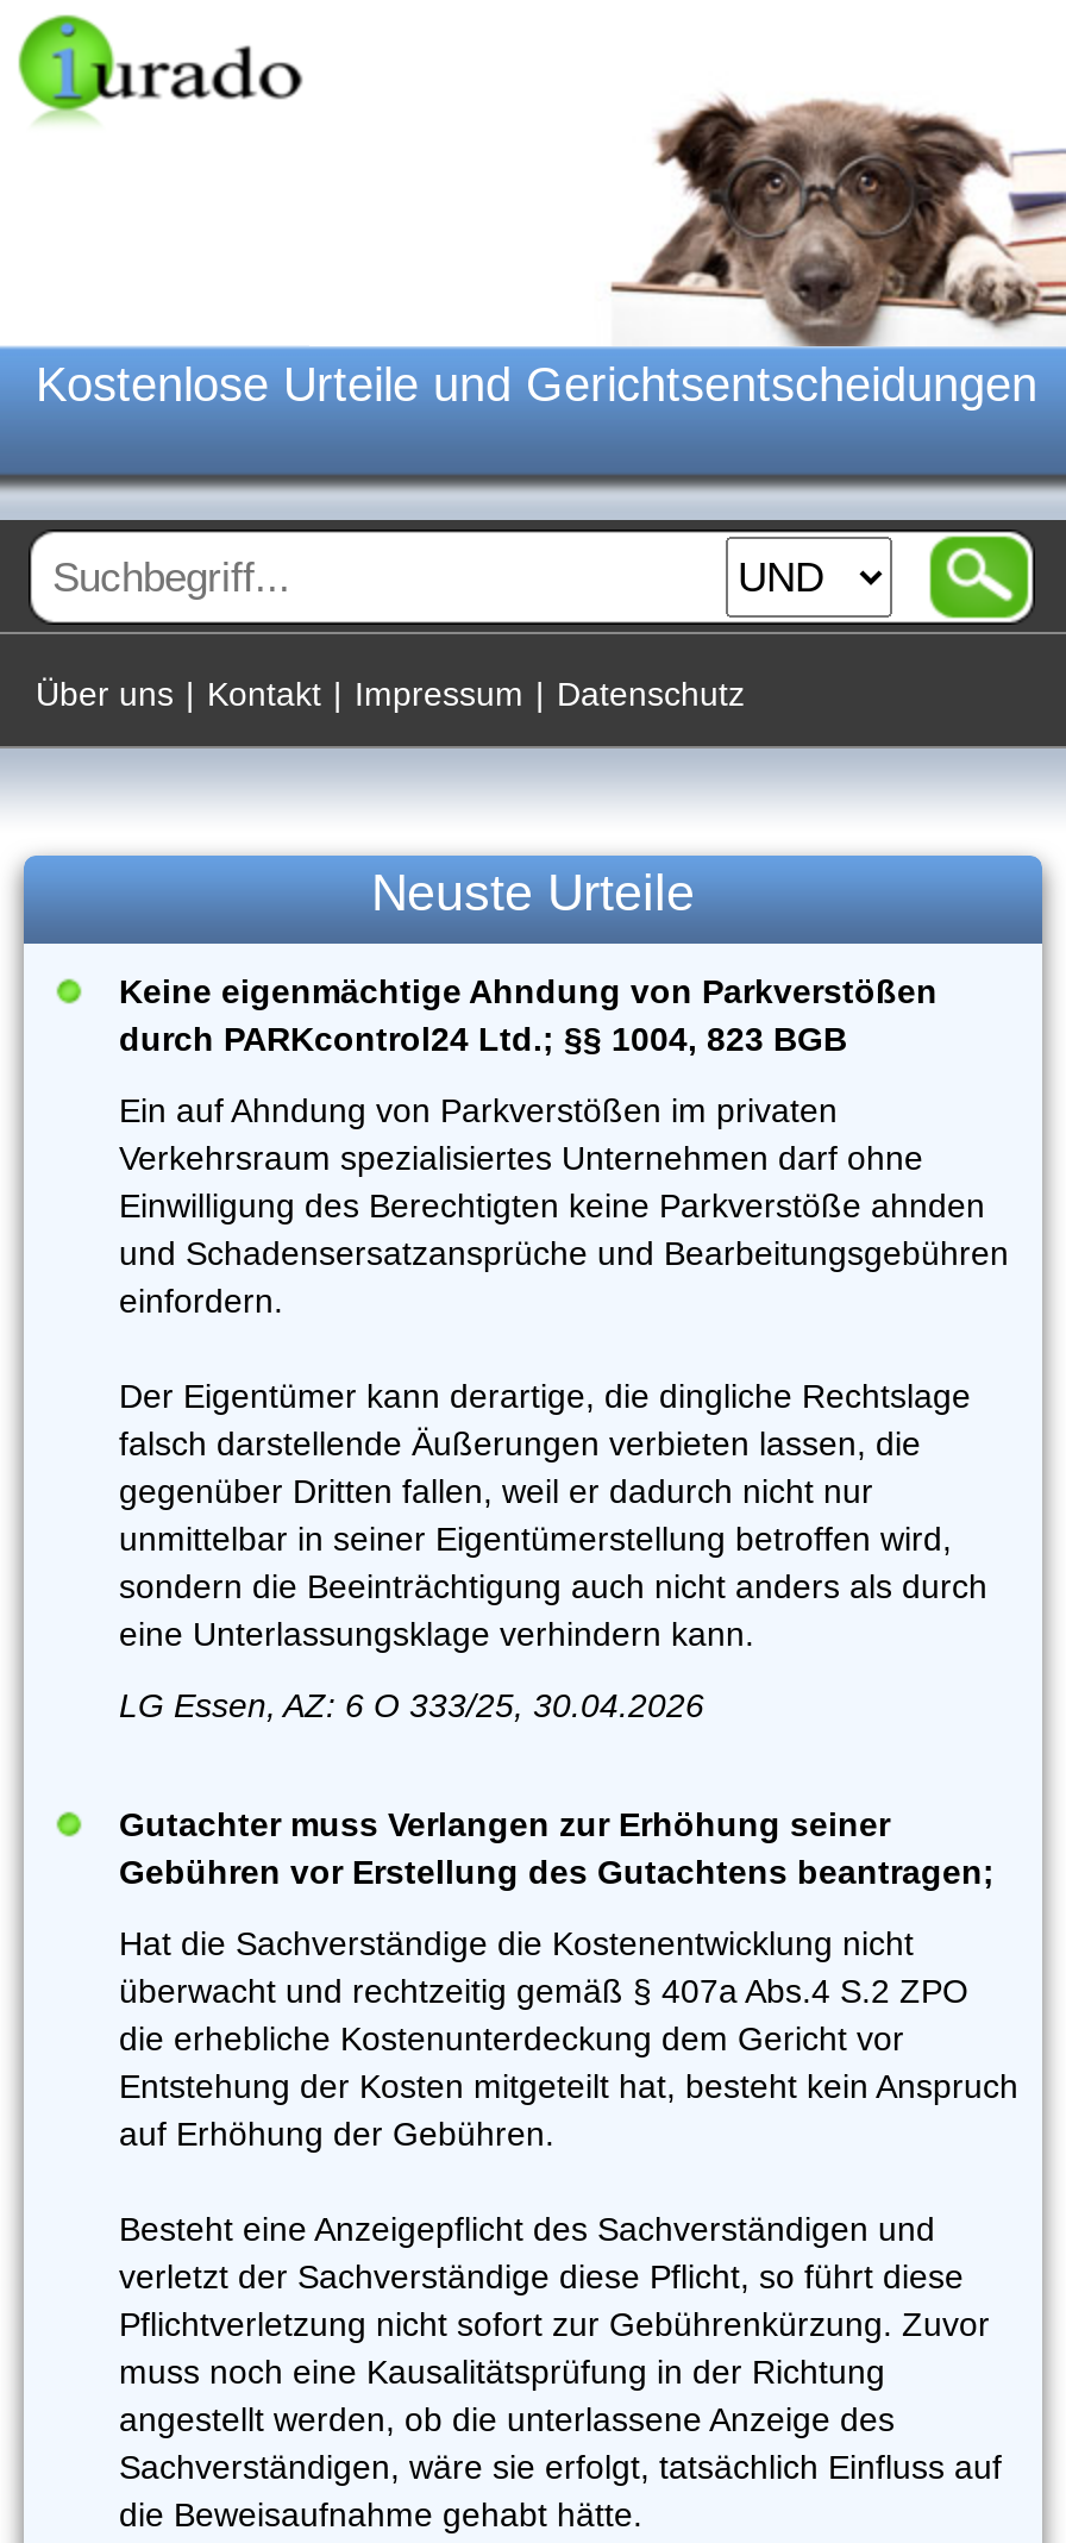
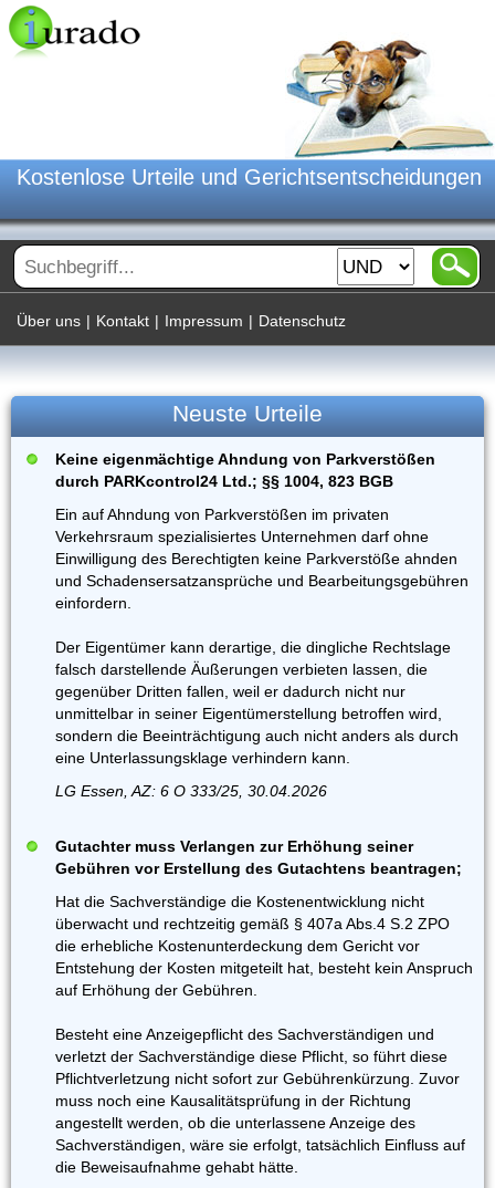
- [image]
+ [image]
